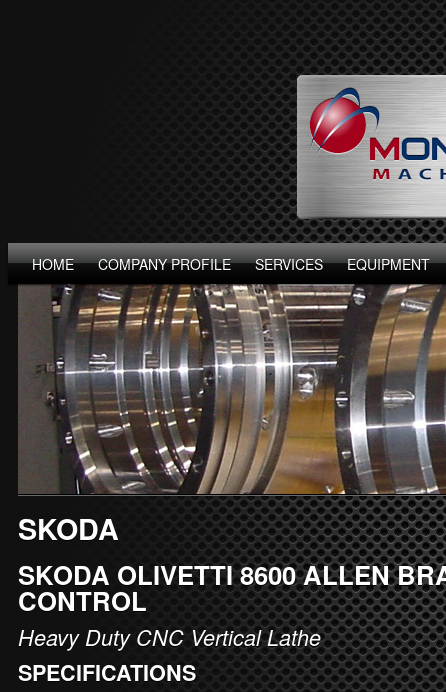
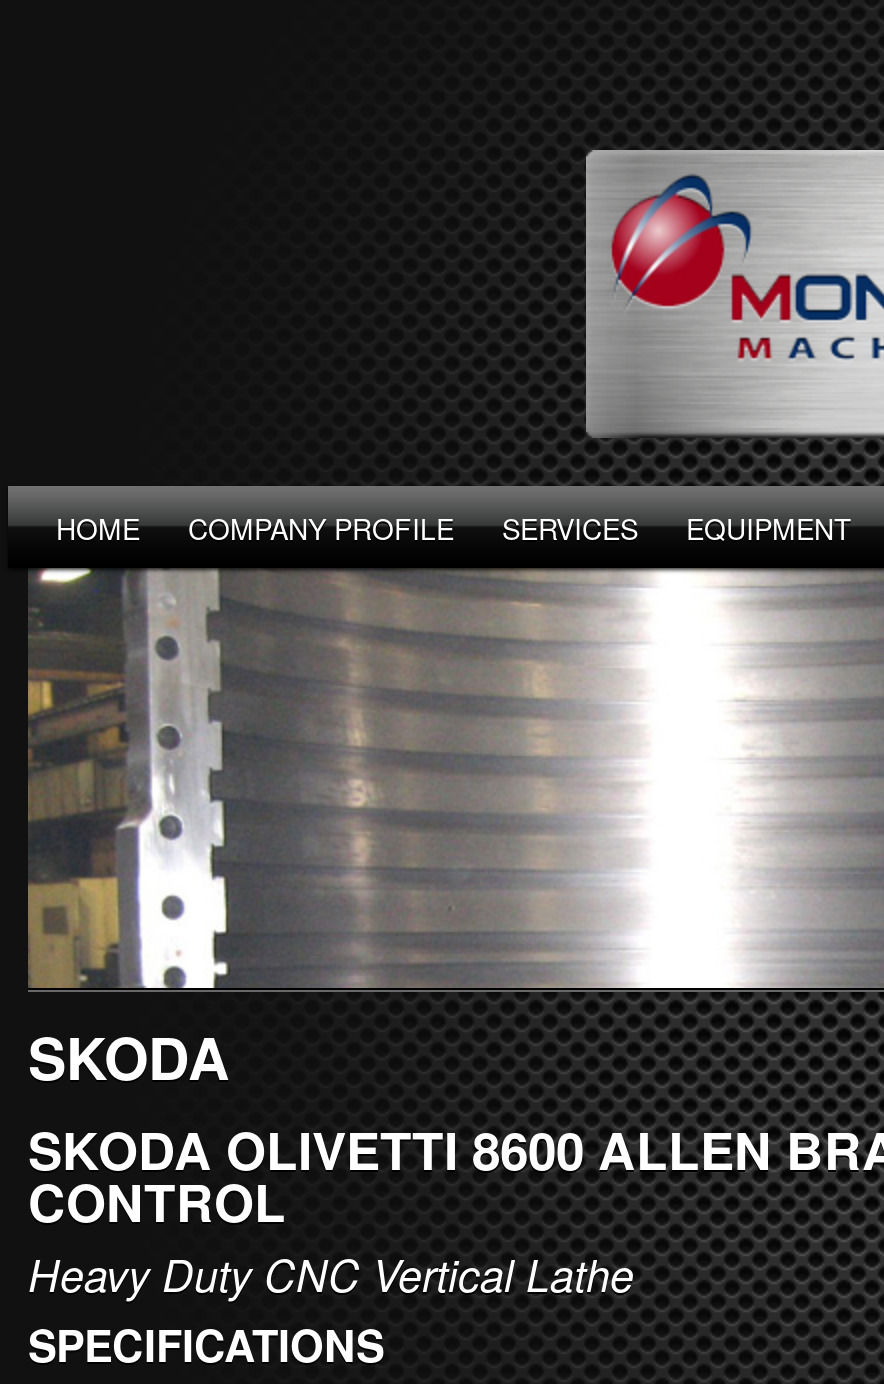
- [image]
+ [image]
